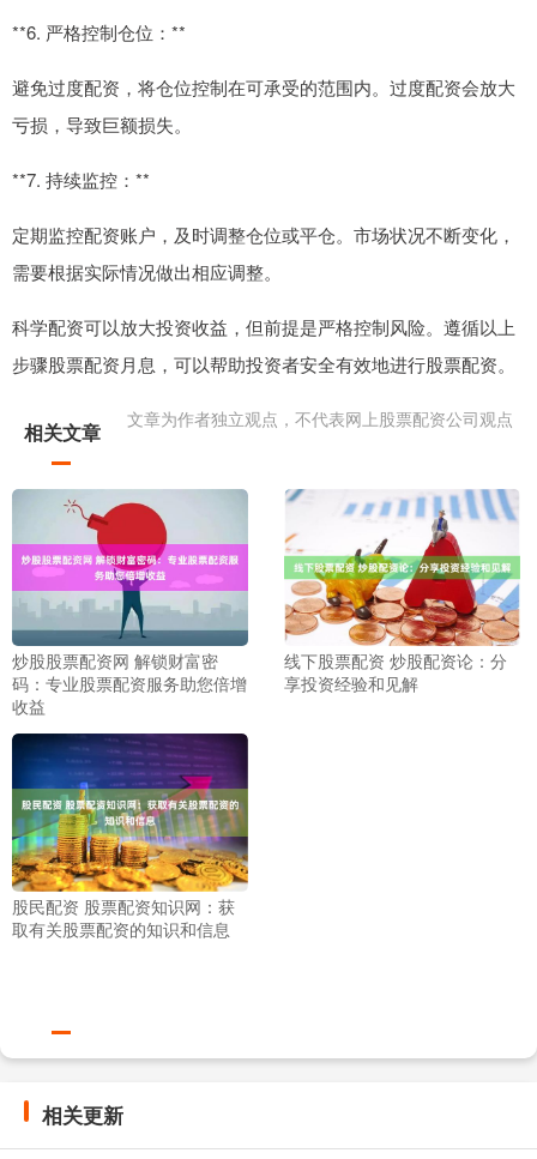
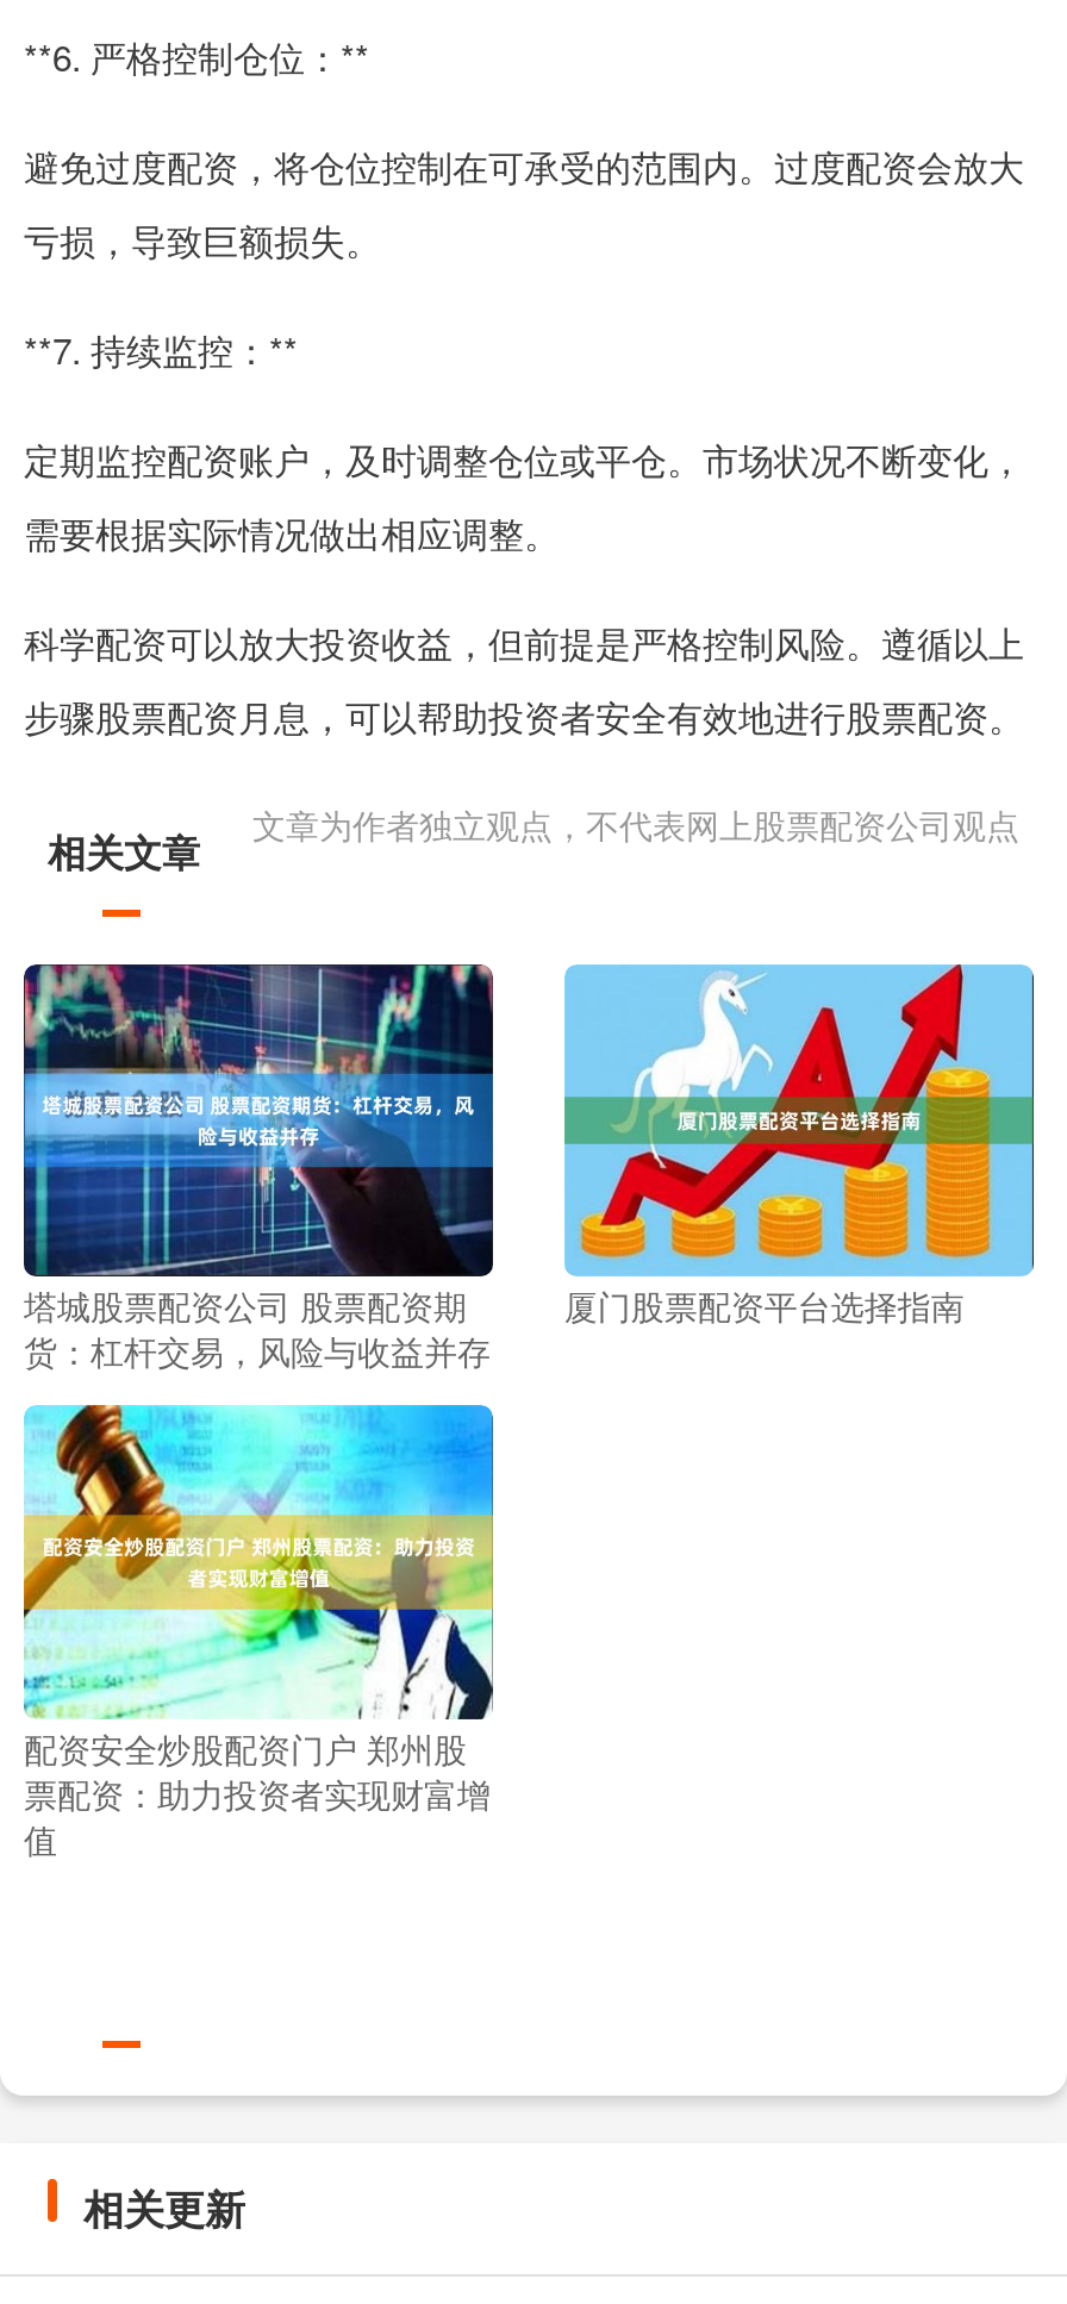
- [image]
- 炒股股票配资网 解锁财富密
- 码：专业股票配资服务助您倍增
- 收益
+ [image]
+ 塔城股票配资公司 股票配资期
+ 货：杠杆交易，风险与收益并存

- [image]
- 线下股票配资 炒股配资论：分
- 享投资经验和见解
+ [image]
+ 厦门股票配资平台选择指南

- [image]
- 股民配资 股票配资知识网：获
- 取有关股票配资的知识和信息
+ [image]
+ 配资安全炒股配资门户 郑州股
+ 票配资：助力投资者实现财富增
+ 值
